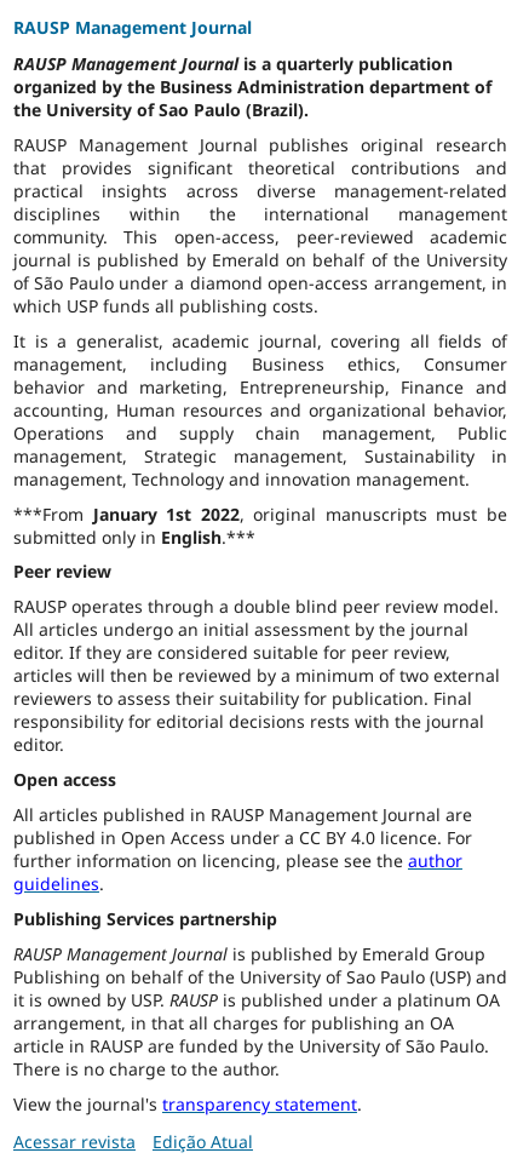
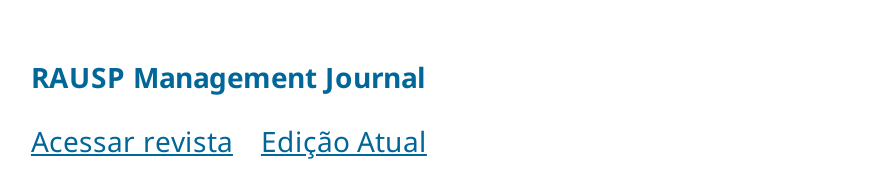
- RAUSP Management Journal is a quarterly publication
- organized by the Business Administration department of
- the University of Sao Paulo (Brazil).
- RAUSP Management Journal publishes original research
- that provides significant theoretical contributions and
- practical insights across diverse management-related
- disciplines within the international management
- community. This open-access, peer-reviewed academic
- journal is published by Emerald on behalf of the University
- of São Paulo under a diamond open-access arrangement, in
- which USP funds all publishing costs.
- It is a generalist, academic journal, covering all fields of
- management, including Business ethics, Consumer
- behavior and marketing, Entrepreneurship, Finance and
- accounting, Human resources and organizational behavior,
- Operations and supply chain management, Public
- management, Strategic management, Sustainability in
- management, Technology and innovation management.
- ***From January 1st 2022, original manuscripts must be
- submitted only in English.***
- Peer review
- RAUSP operates through a double blind peer review model.
- All articles undergo an initial assessment by the journal
- editor. If they are considered suitable for peer review,
- articles will then be reviewed by a minimum of two external
- reviewers to assess their suitability for publication. Final
- responsibility for editorial decisions rests with the journal
- editor.
- Open access
- All articles published in RAUSP Management Journal are
- published in Open Access under a CC BY 4.0 licence. For
- further information on licencing, please see the author
- guidelines.
- Publishing Services partnership
- RAUSP Management Journal is published by Emerald Group
- Publishing on behalf of the University of Sao Paulo (USP) and
- it is owned by USP. RAUSP is published under a platinum OA
- arrangement, in that all charges for publishing an OA
- article in RAUSP are funded by the University of São Paulo.
- There is no charge to the author.
- View the journal's transparency statement.
